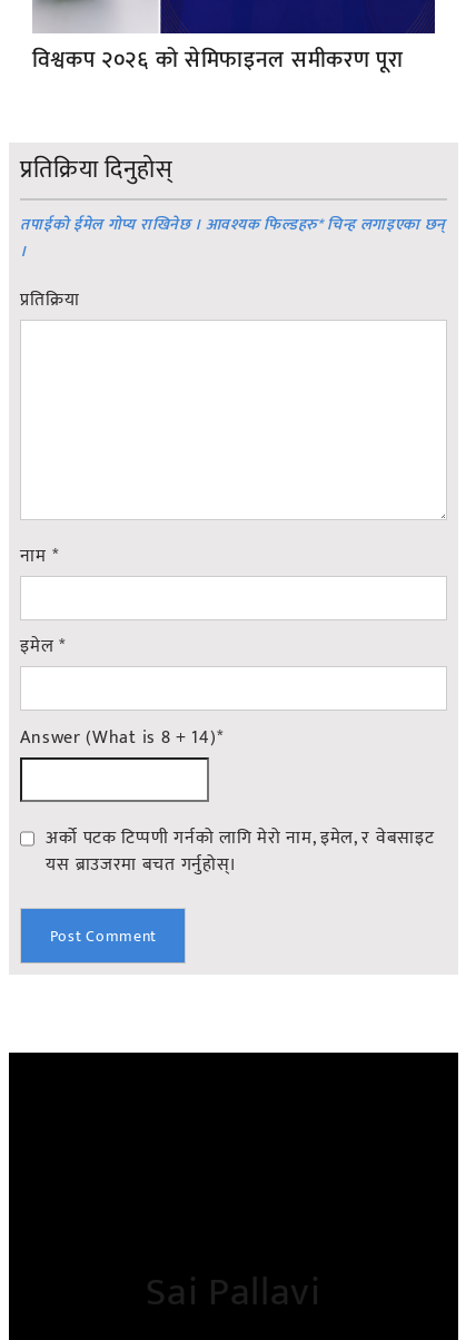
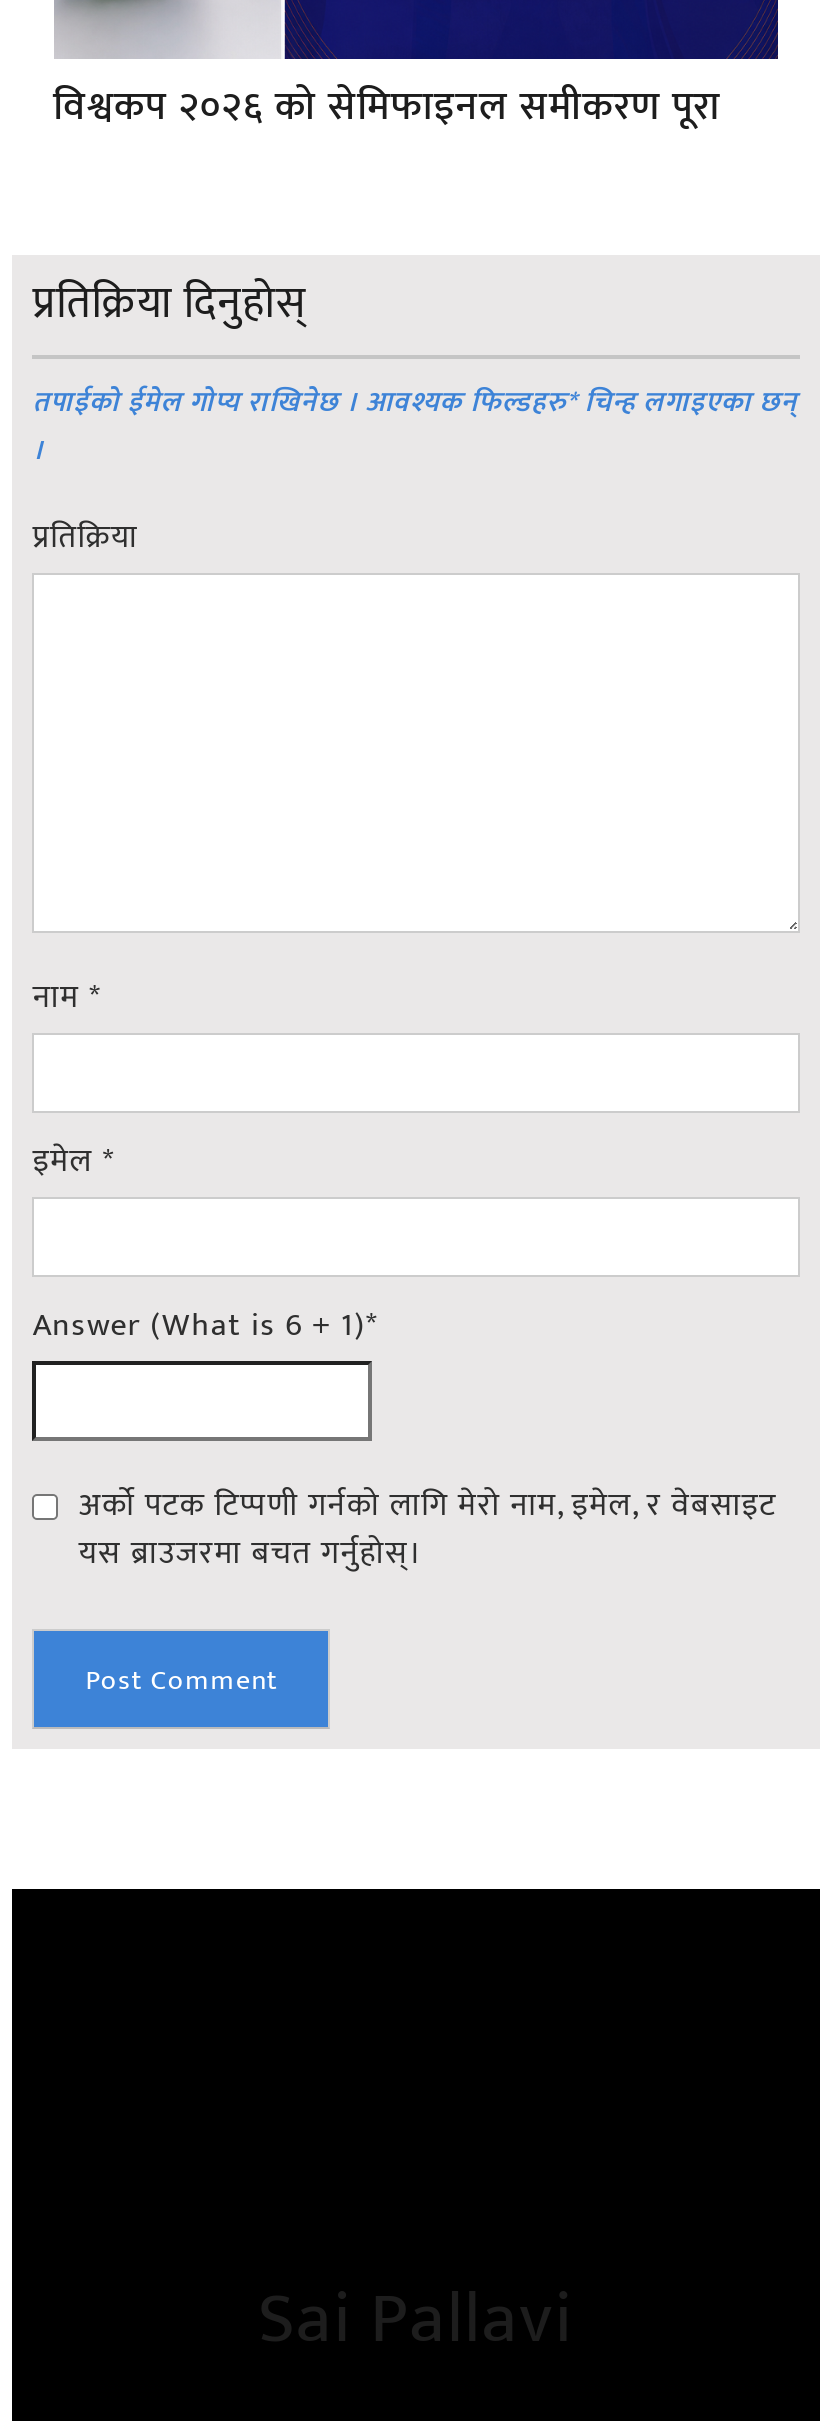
- Answer (What is 8 + 14)*
+ Answer (What is 6 + 1)*
